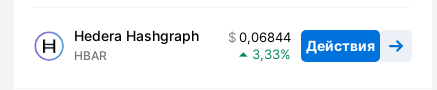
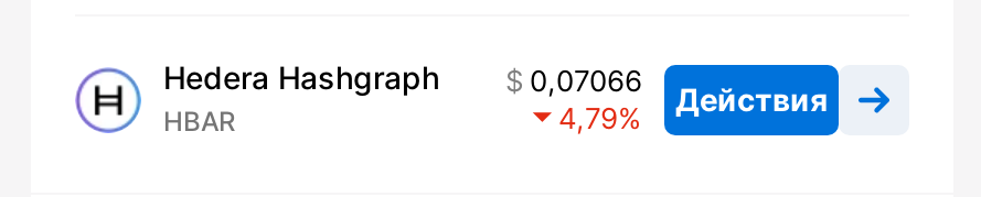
- 0,06844 Действия
+ 0,07066 Действия

- 3,33
+ 4,79
